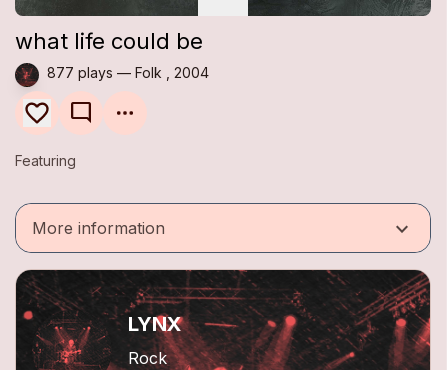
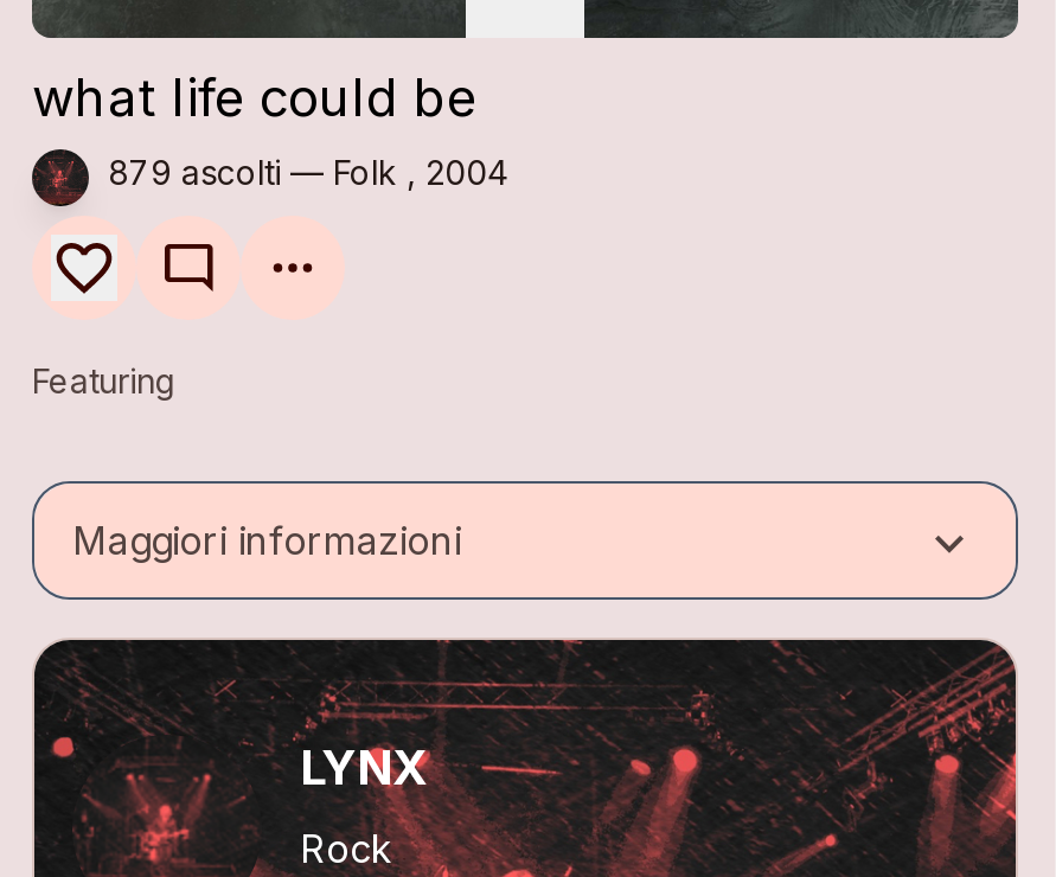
- 877 plays — Folk , 2004
+ 879 ascolti — Folk , 2004

- More information
+ Maggiori informazioni
